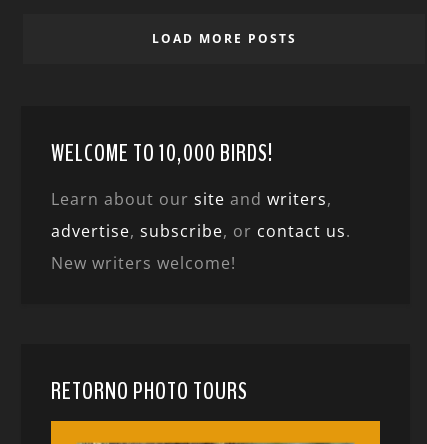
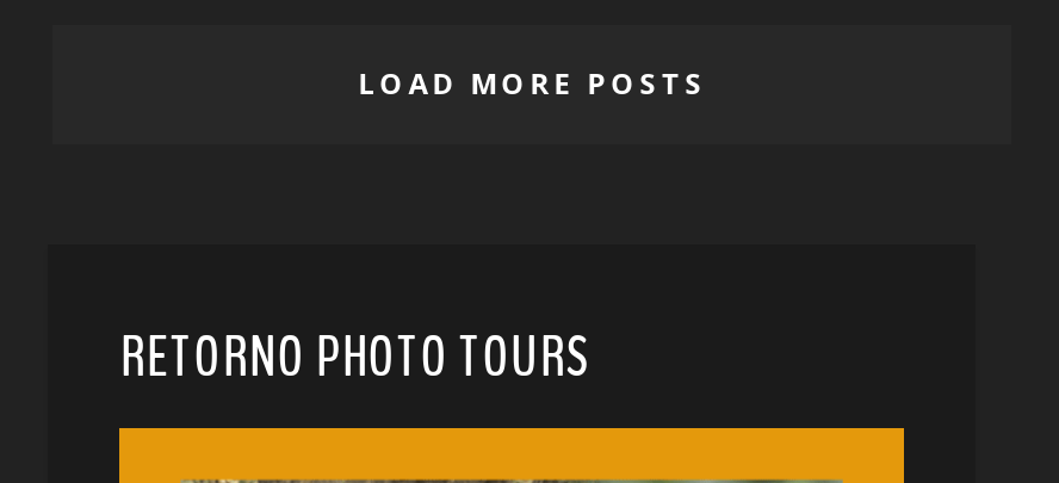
- WELCOME TO 10,000 BIRDS!
- Learn about our site and writers,
- advertise, subscribe, or contact us.
- New writers welcome!
